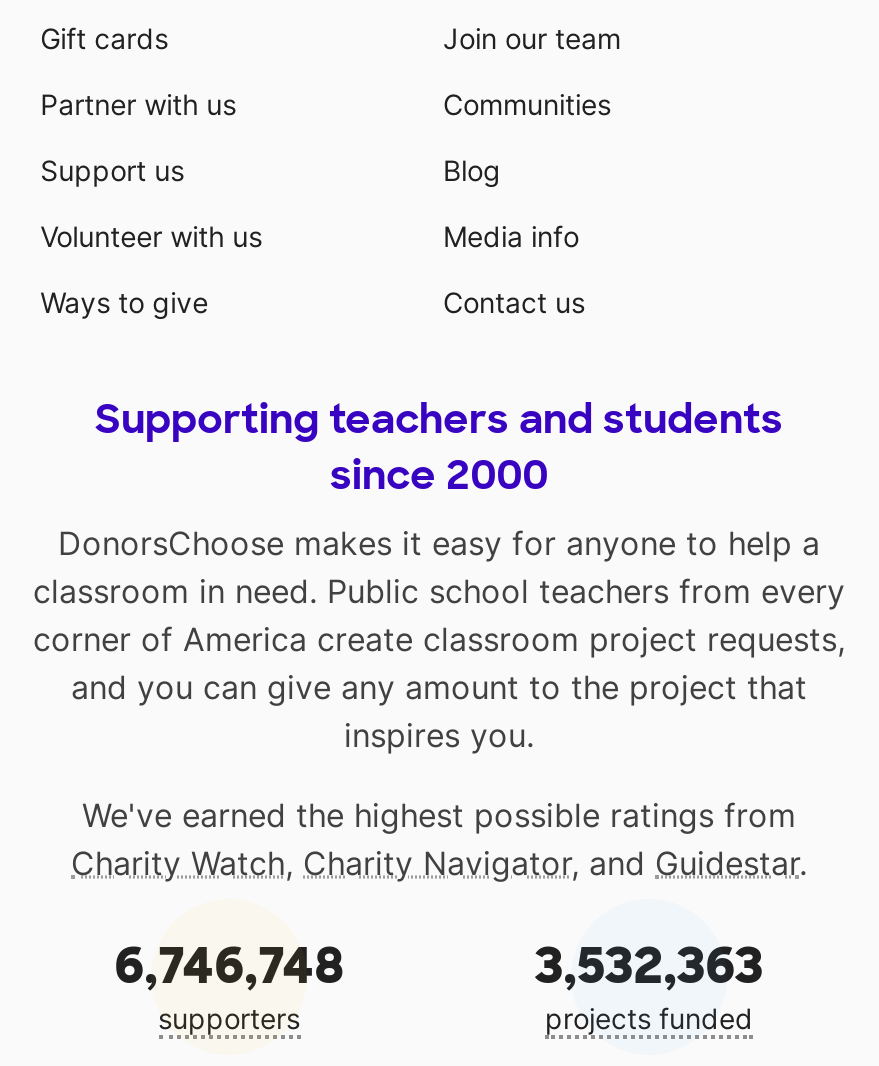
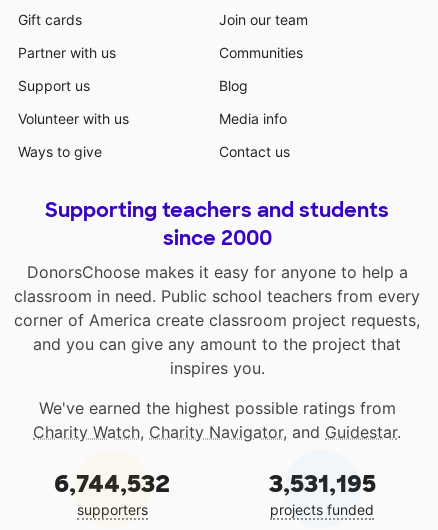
- 6,746,748
+ 6,744,532

- 3,532,363
+ 3,531,195
